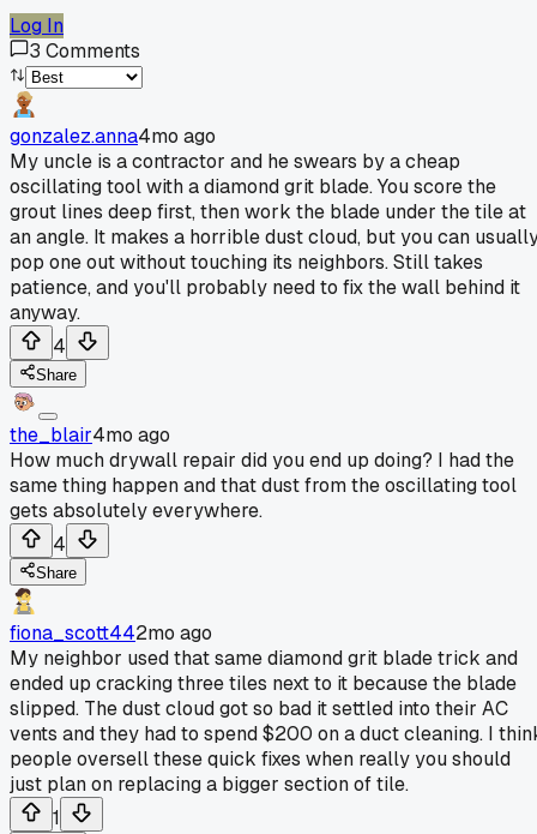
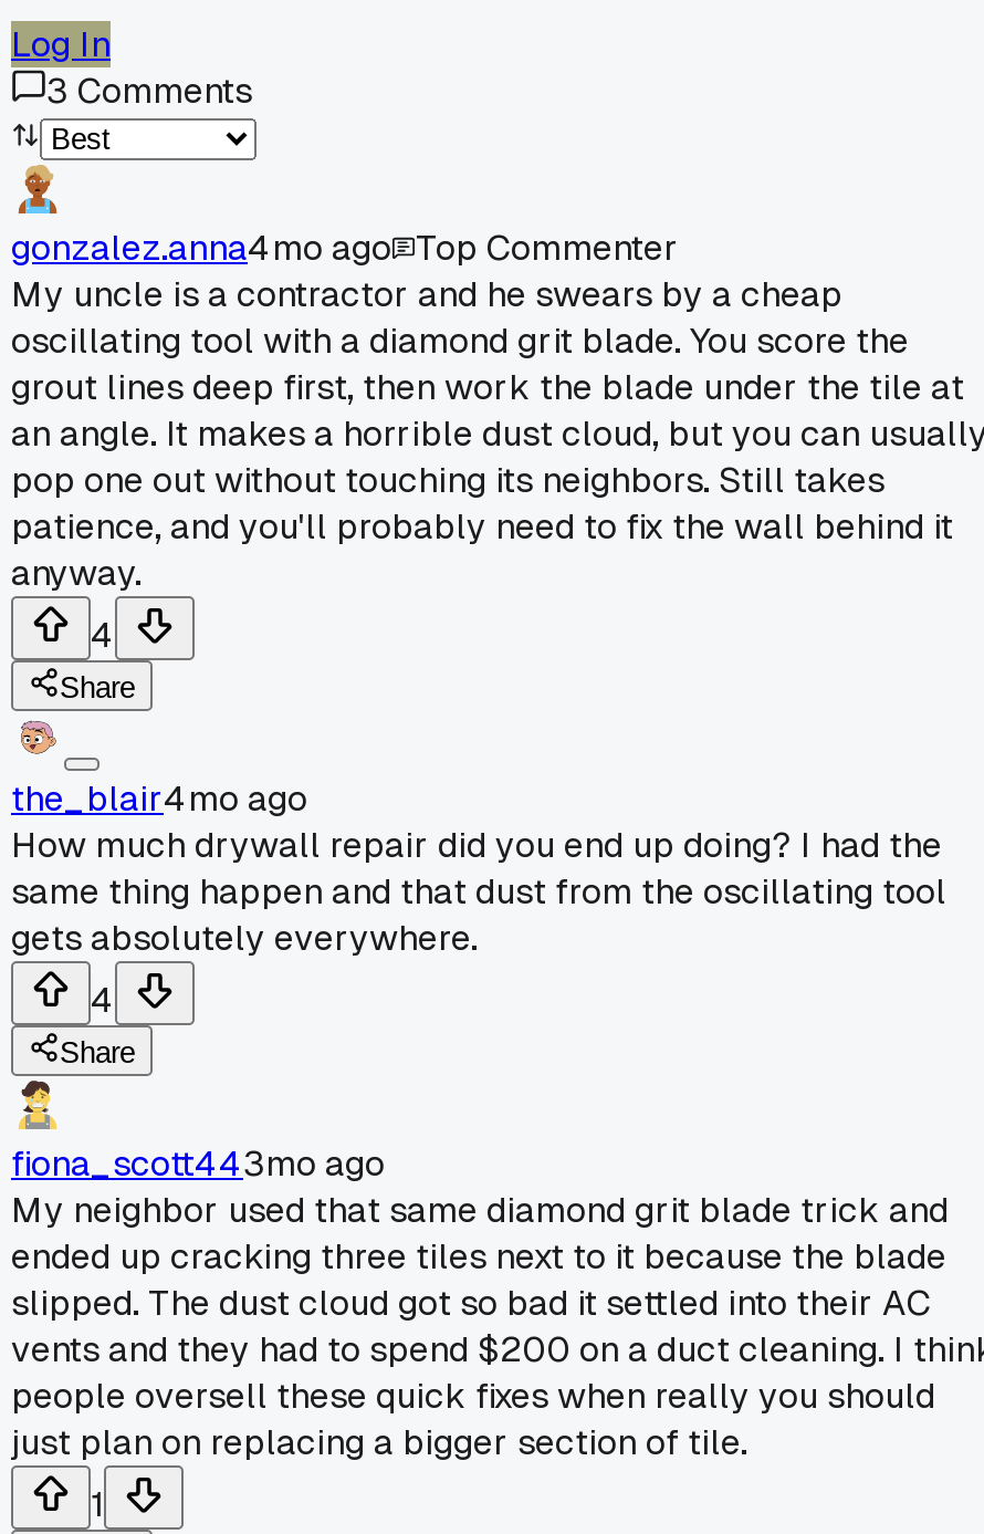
- gonzalez.anna4mo ago
+ gonzalez.anna4mo ago Top Commenter

- fiona_scott442mo ago
+ fiona_scott443mo ago
